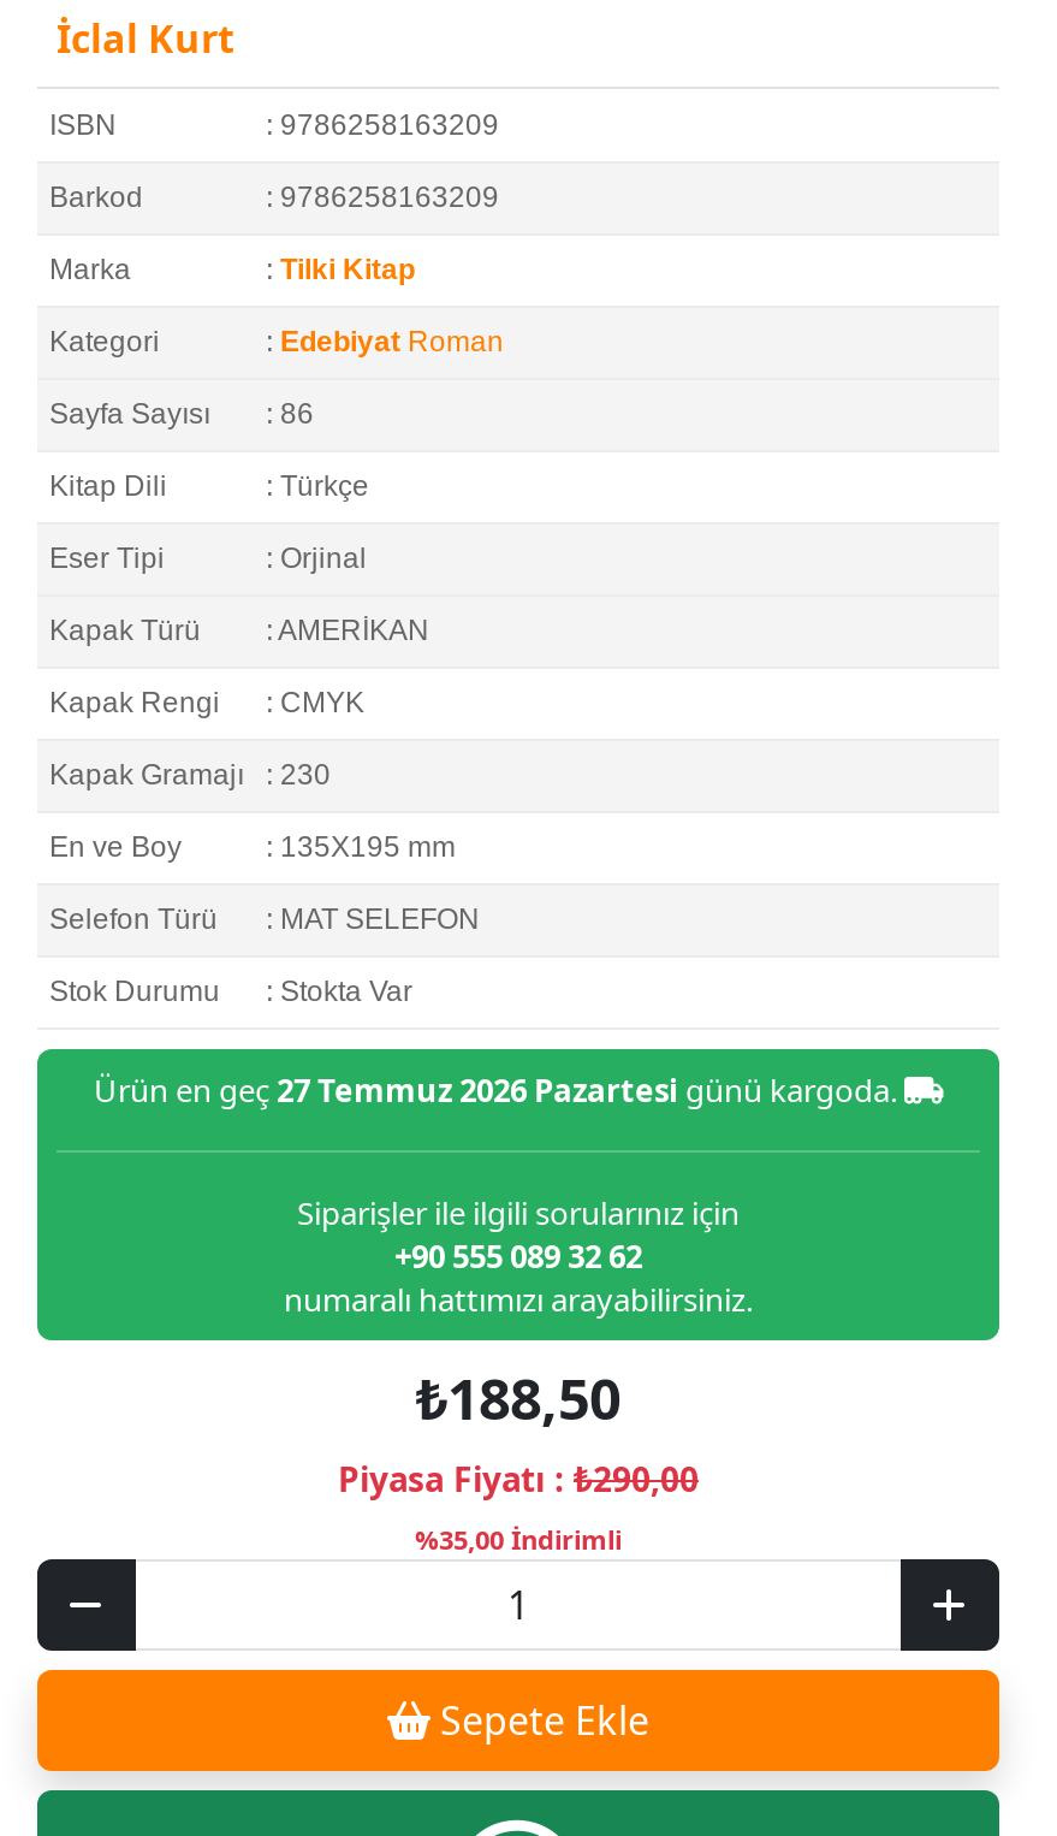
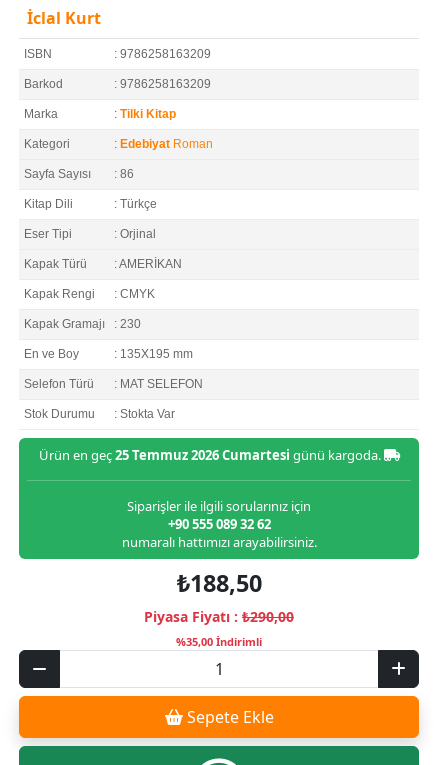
- Ürün en geç 27 Temmuz 2026 Pazartesi günü kargoda.
+ Ürün en geç 25 Temmuz 2026 Cumartesi günü kargoda.
